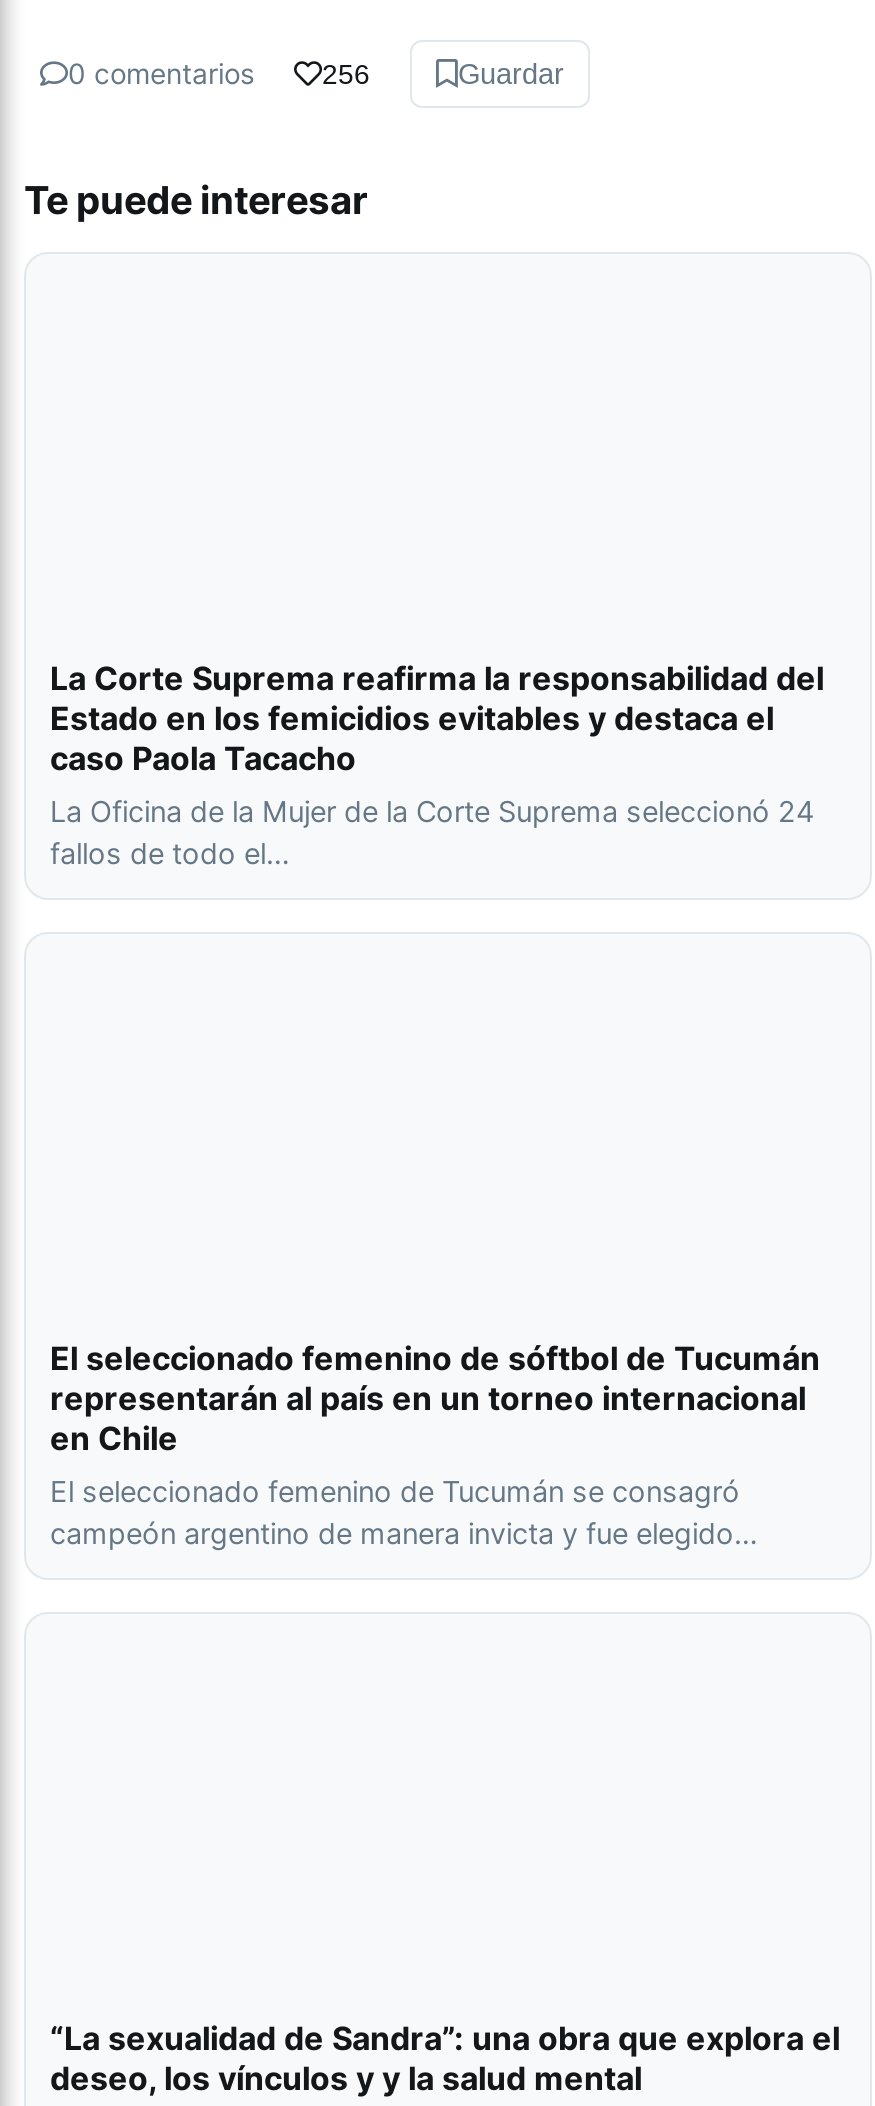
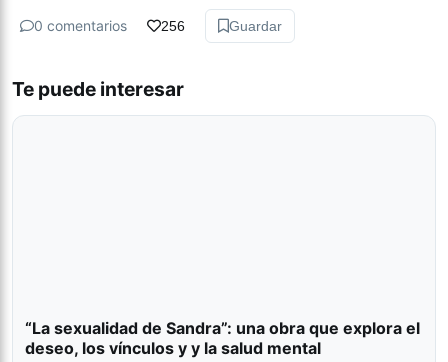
- La Corte Suprema reafirma la responsabilidad del
- Estado en los femicidios evitables y destaca el
- caso Paola Tacacho
- La Oficina de la Mujer de la Corte Suprema seleccionó 24
- fallos de todo el…

- El seleccionado femenino de sóftbol de Tucumán
- representarán al país en un torneo internacional
- en Chile
- El seleccionado femenino de Tucumán se consagró
- campeón argentino de manera invicta y fue elegido…
